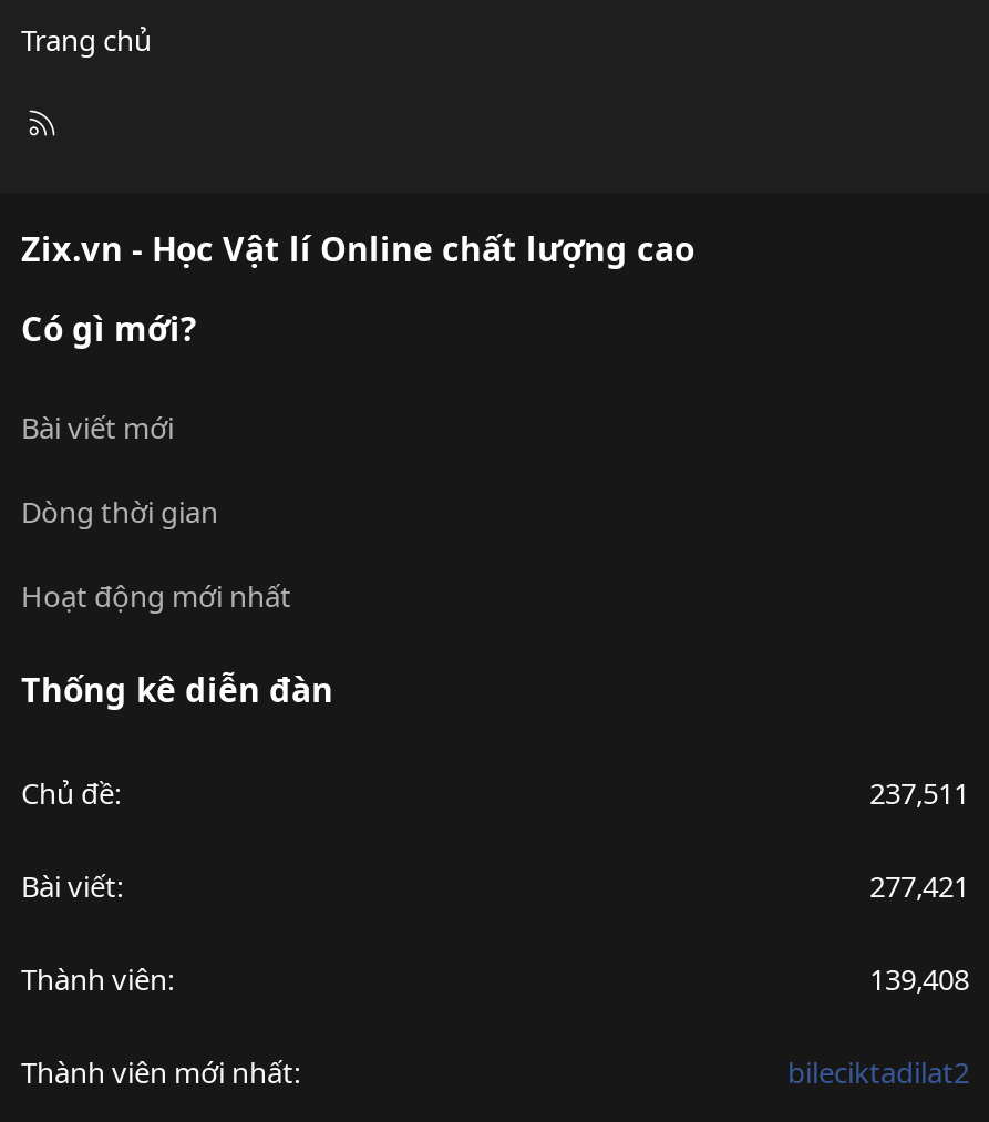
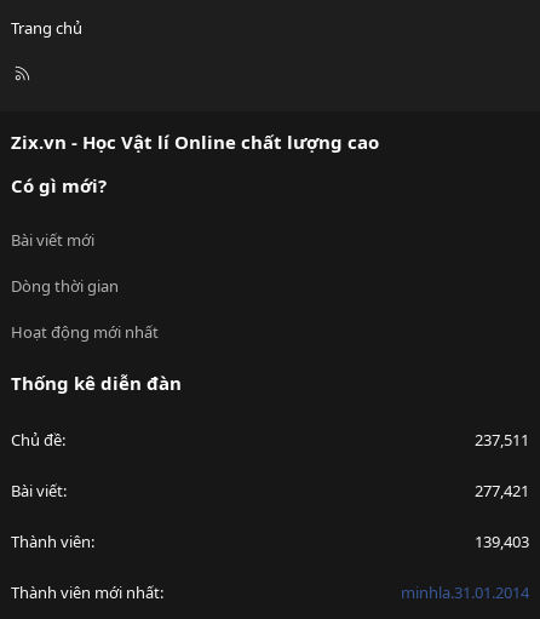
- 139,408
+ 139,403

- bileciktadilat2
+ minhla.31.01.2014
